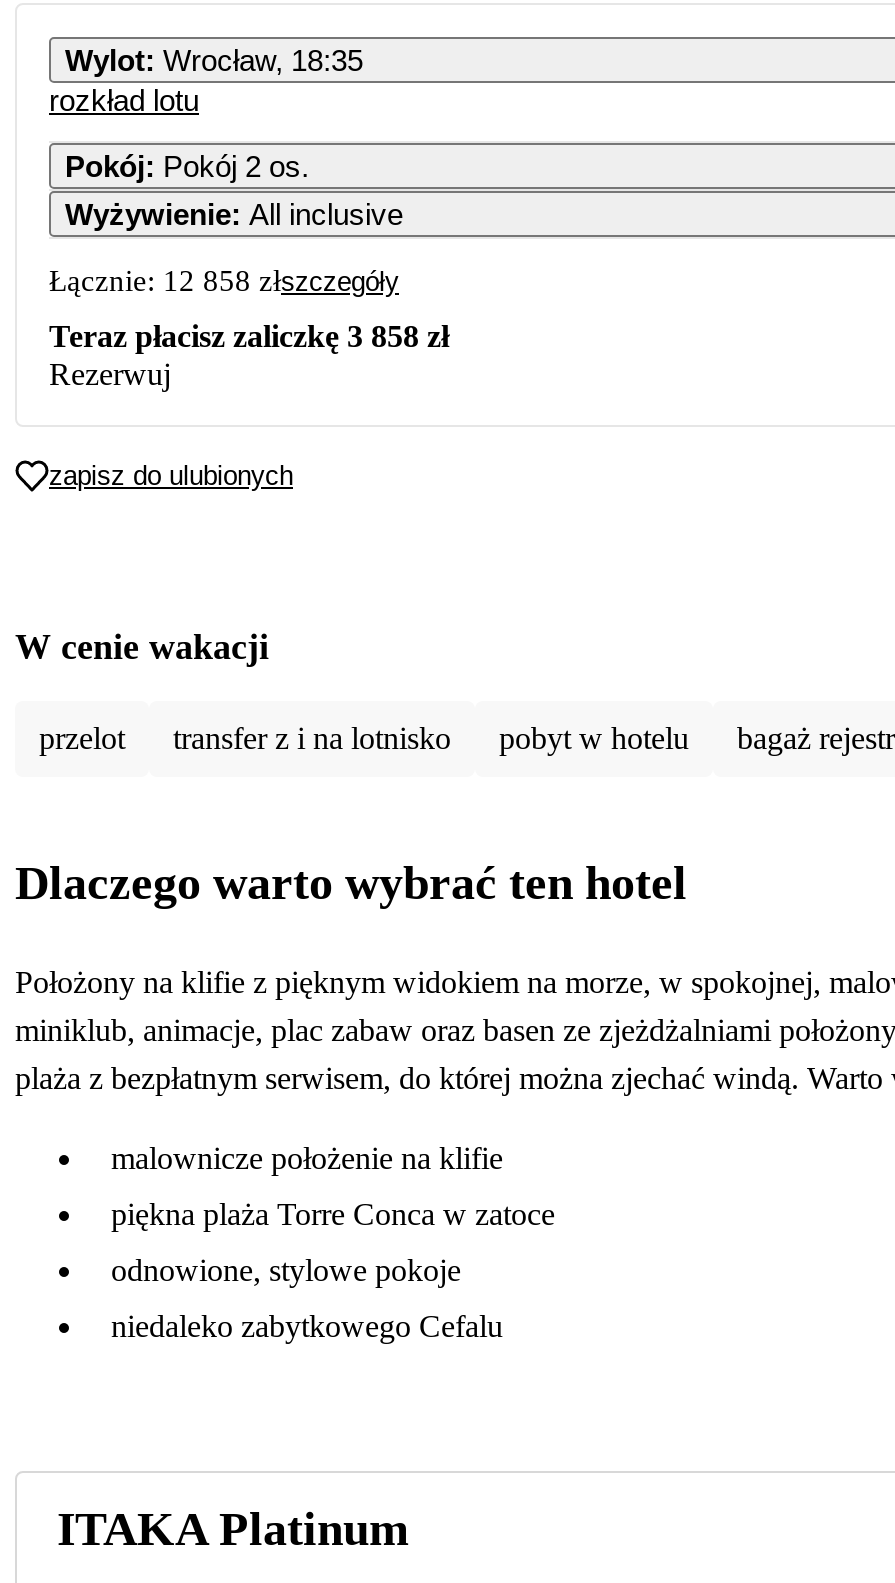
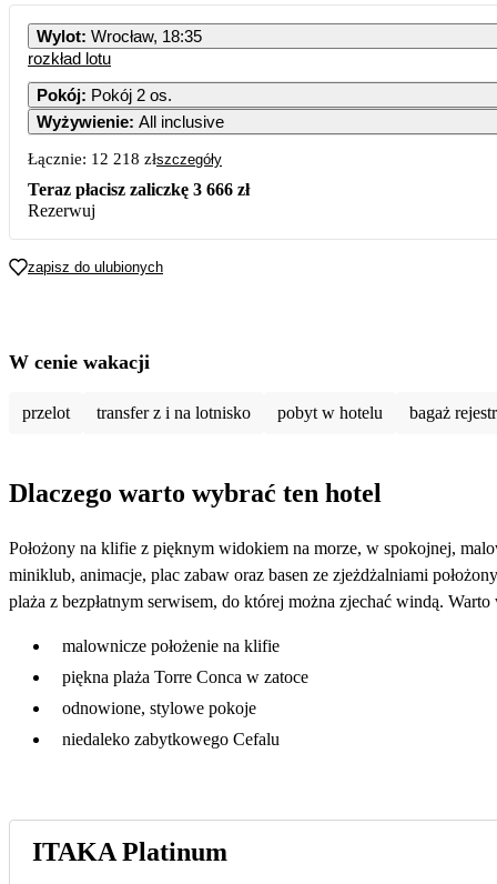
- Łącznie: 12 858 złszczegóły
+ Łącznie: 12 218 złszczegóły

- Teraz płacisz zaliczkę 3 858 zł
+ Teraz płacisz zaliczkę 3 666 zł
